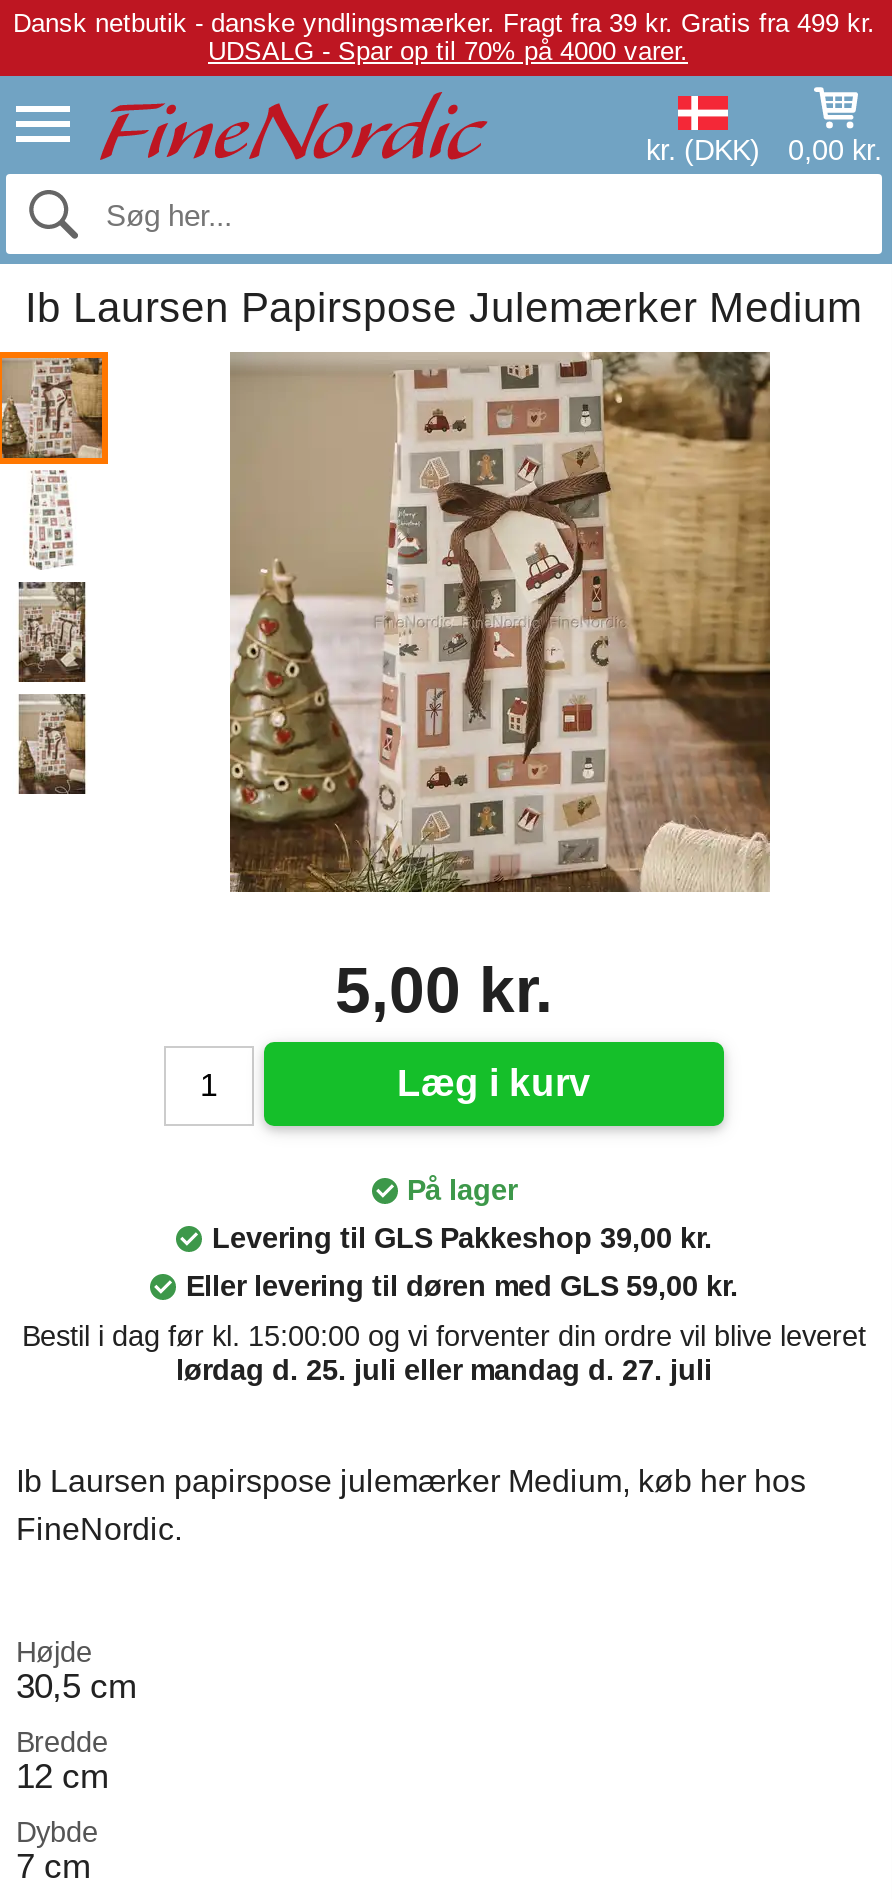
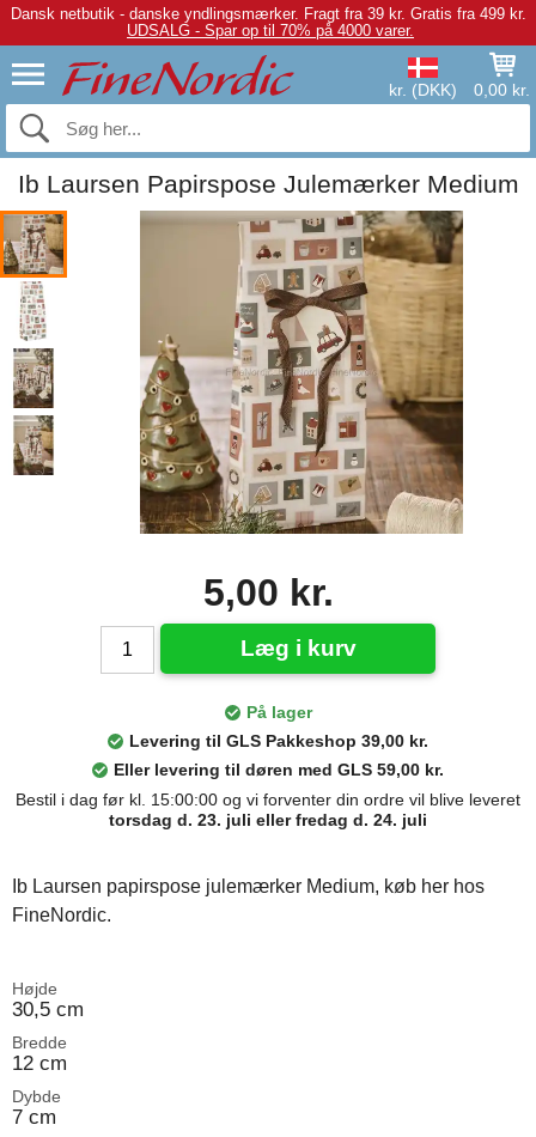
- lørdag d. 25. juli eller mandag d. 27. juli
+ torsdag d. 23. juli eller fredag d. 24. juli
